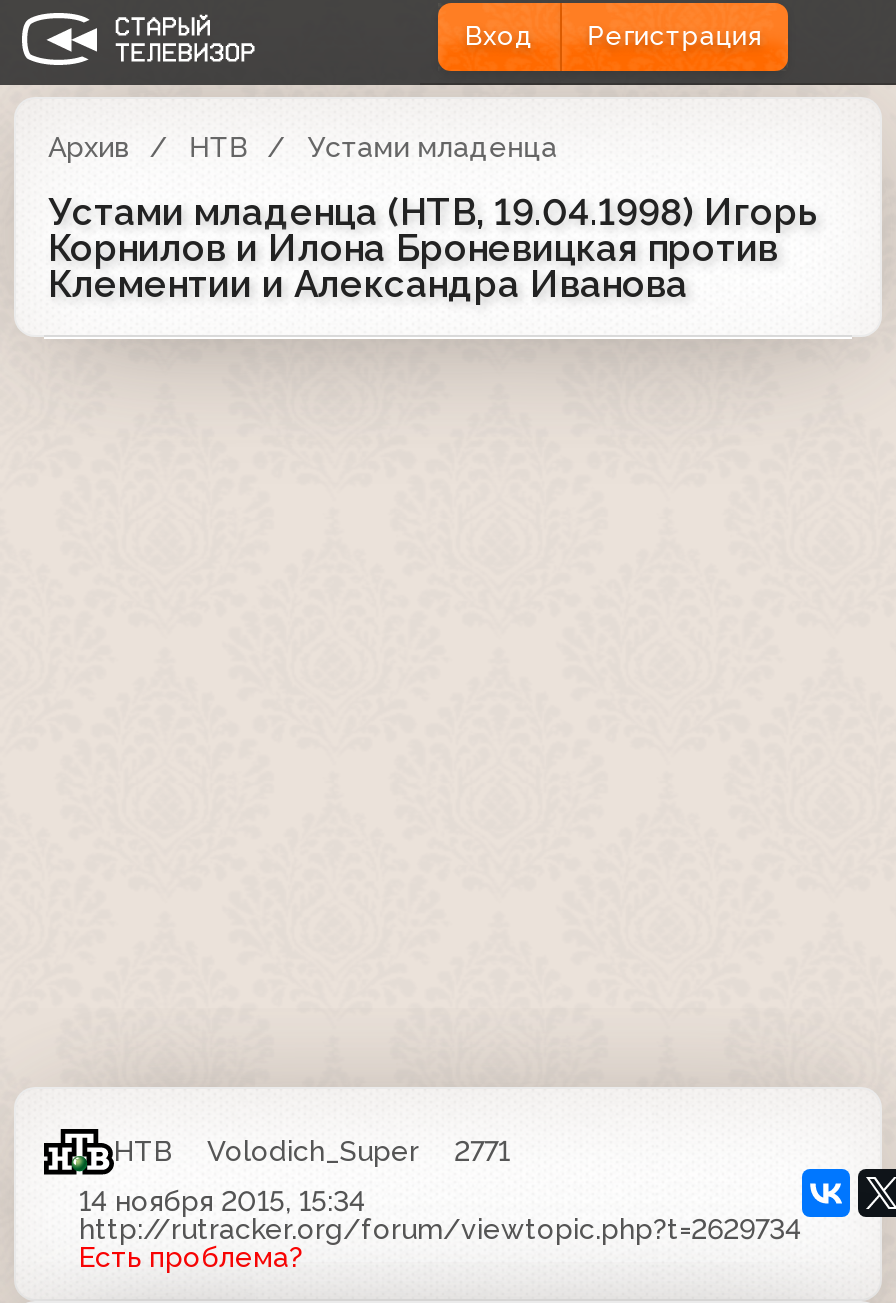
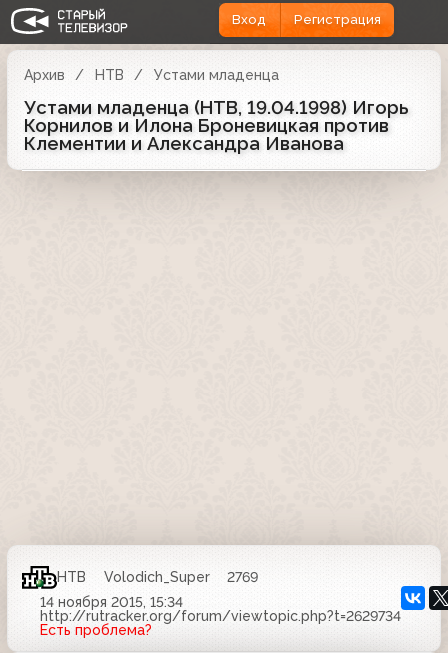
- НТВ Volodich_Super 2771
+ НТВ Volodich_Super 2769
